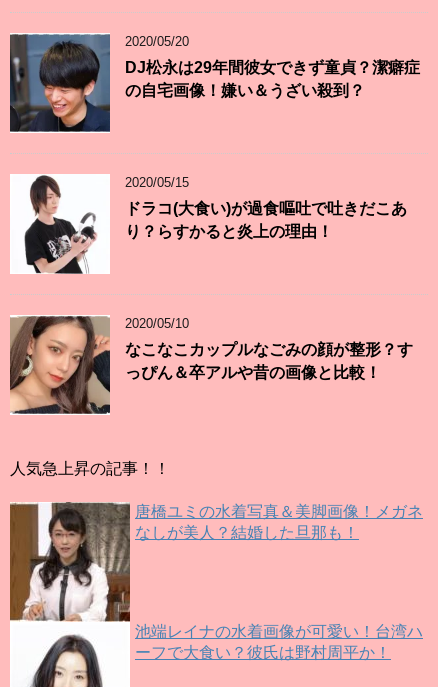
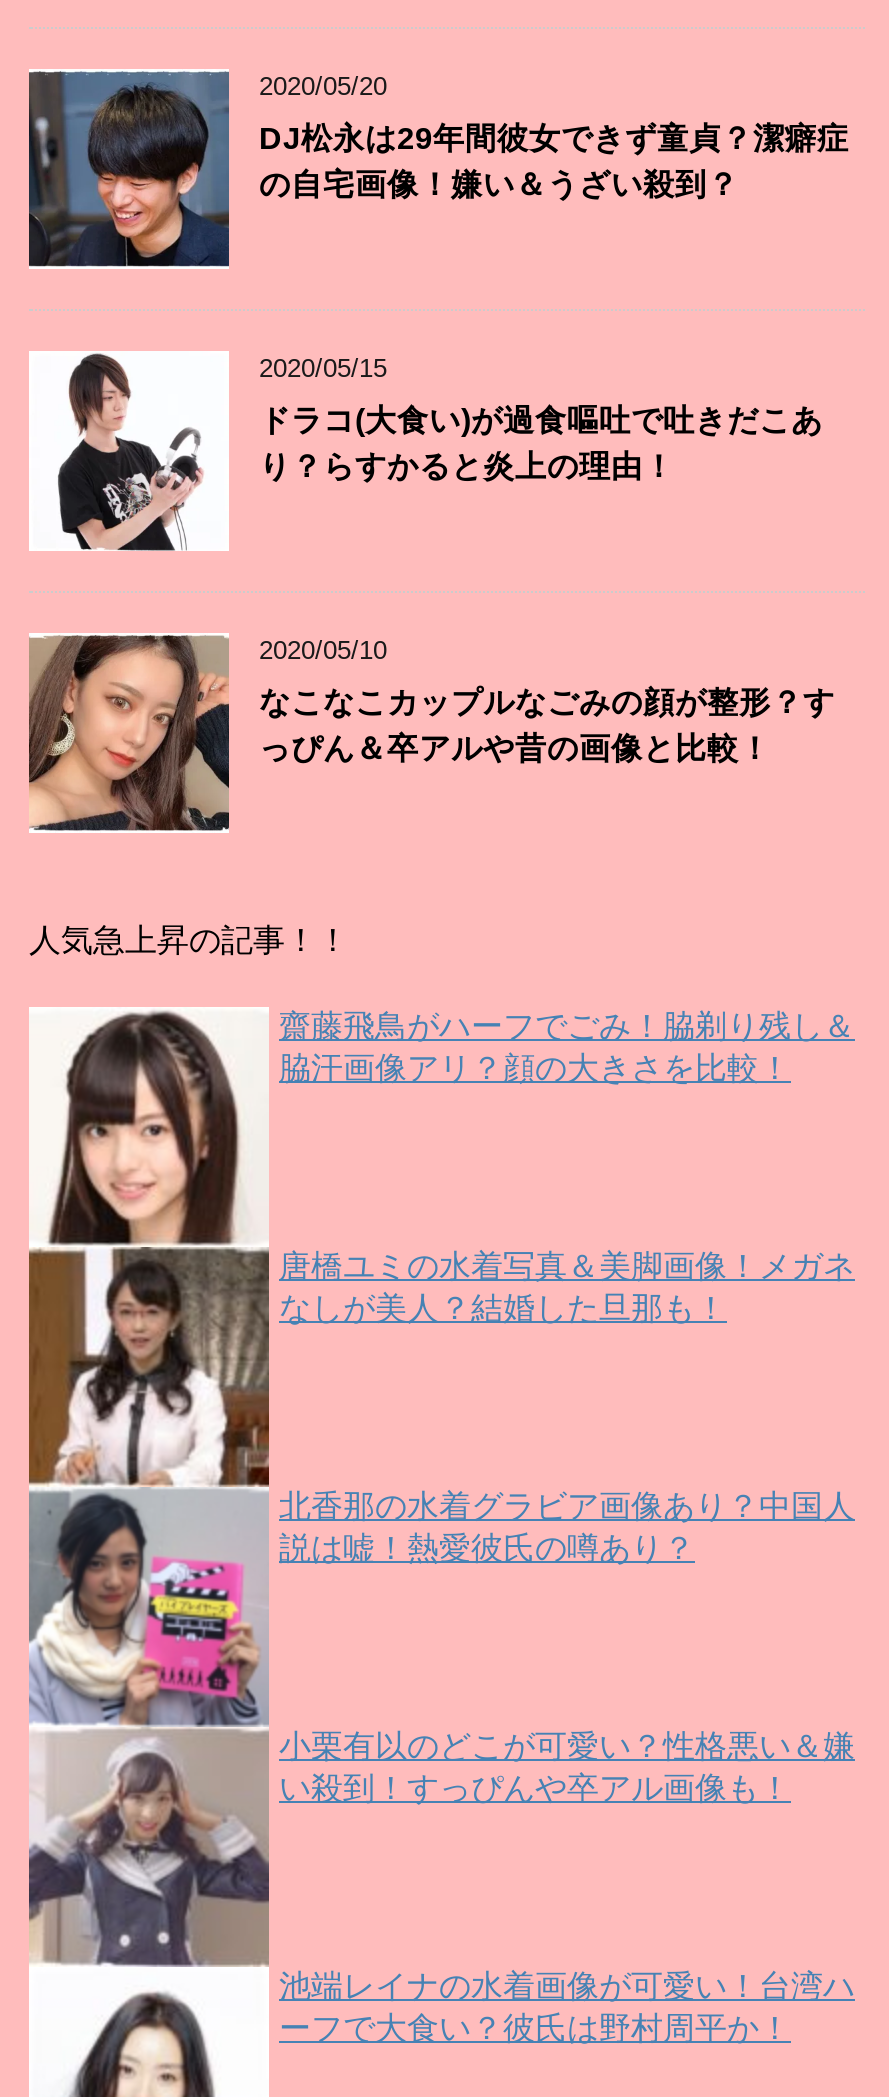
+ [image]
+ 齋藤飛鳥がハーフでごみ！脇剃り残し＆
+ 脇汗画像アリ？顔の大きさを比較！

+ [image]
+ 北香那の水着グラビア画像あり？中国人
+ 説は嘘！熱愛彼氏の噂あり？

+ 小栗有以のどこが可愛い？性格悪い＆嫌
+ い殺到！すっぴんや卒アル画像も！
